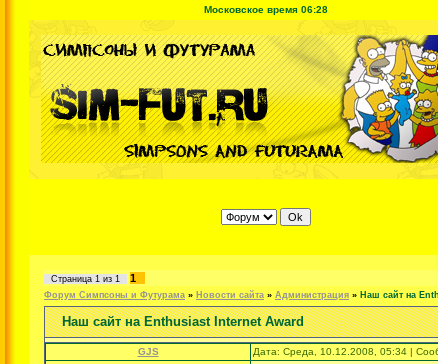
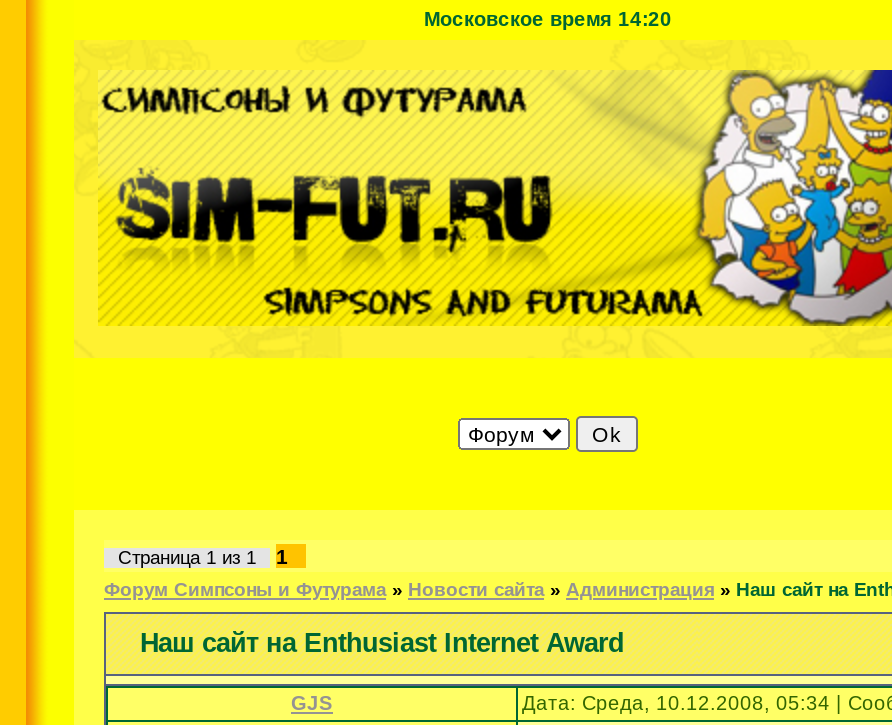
- Московское время 06:28
+ Московское время 14:20
